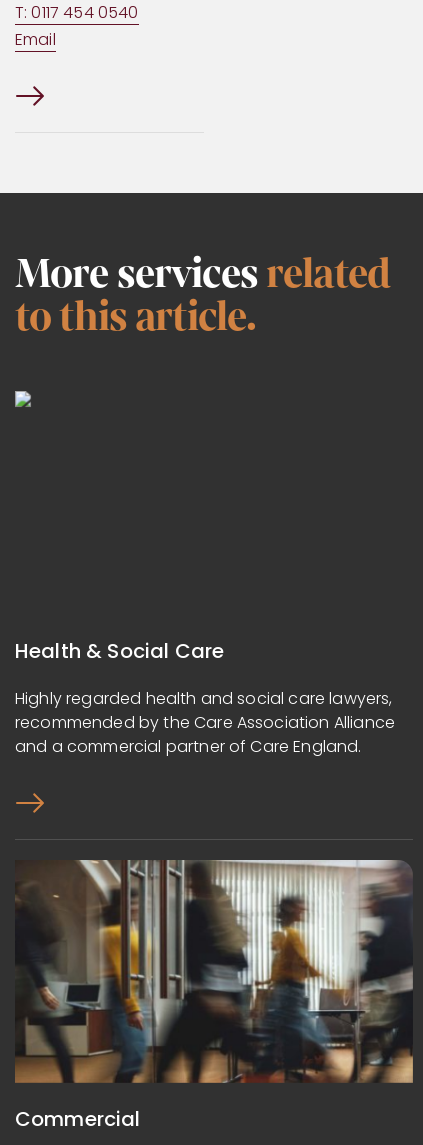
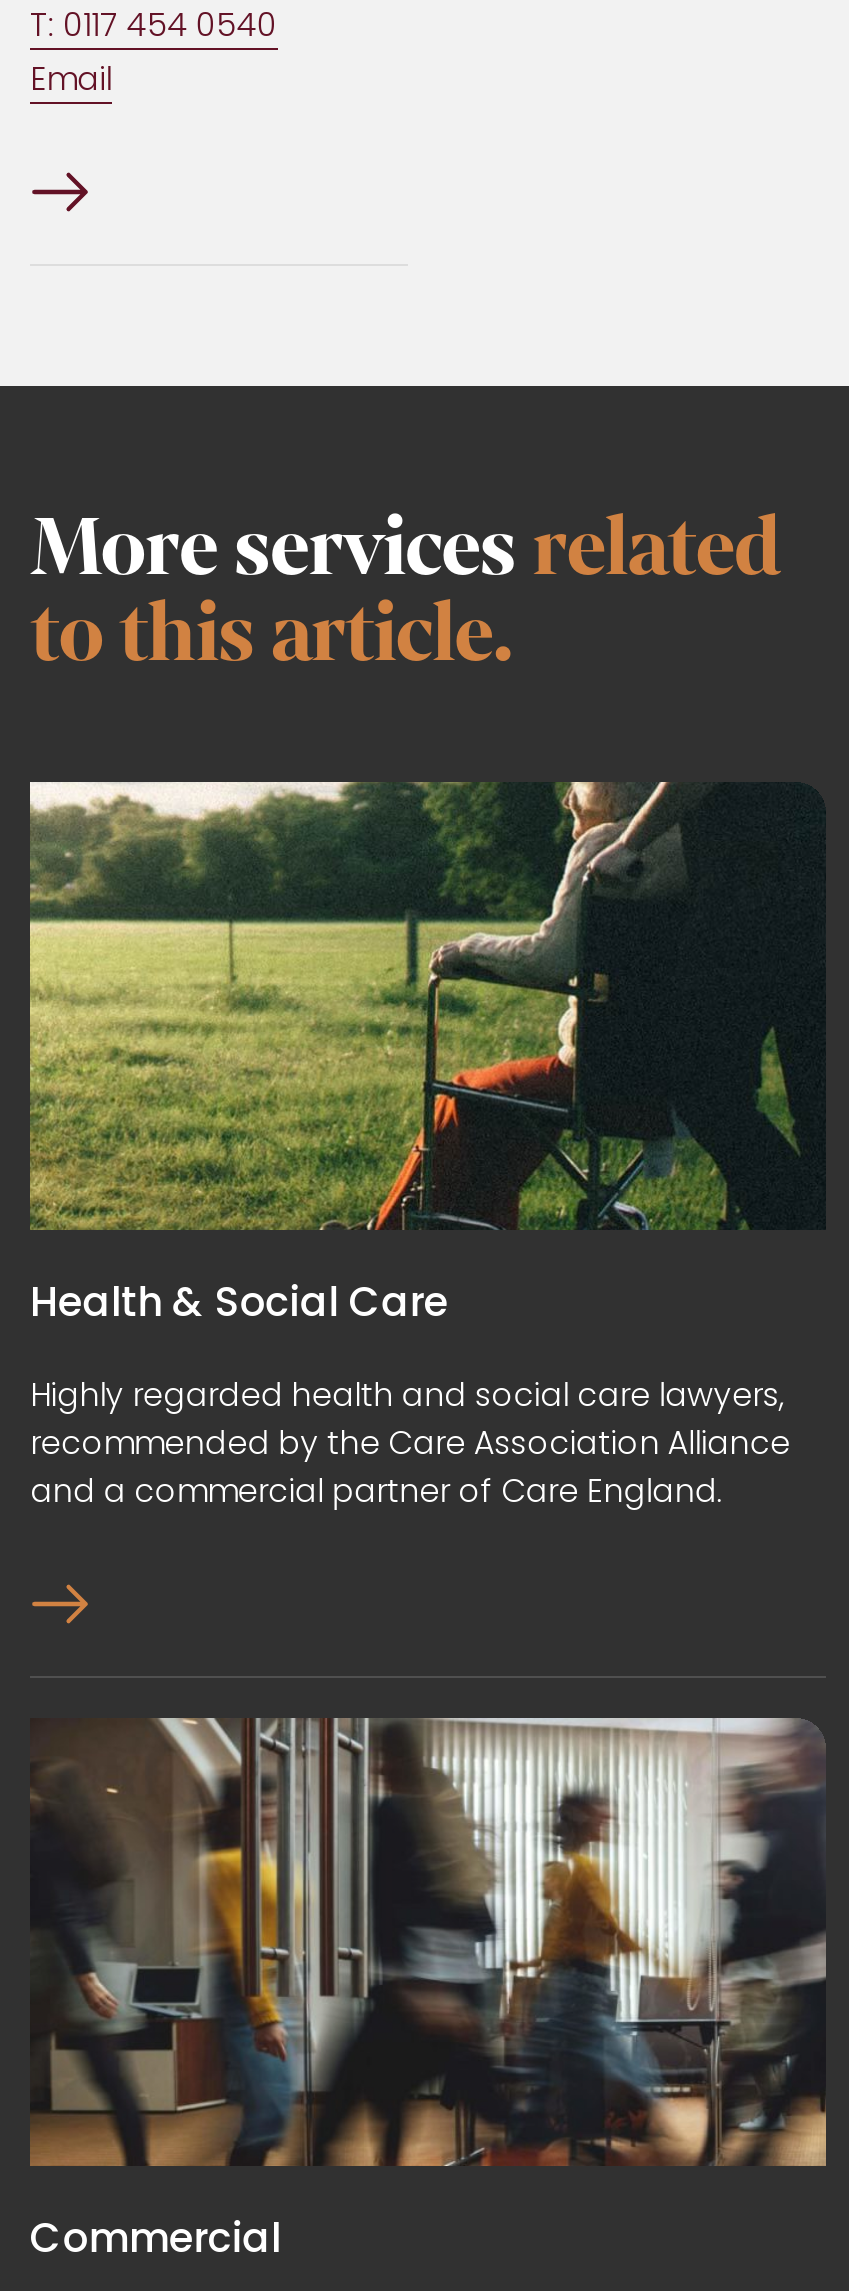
+ [image]
